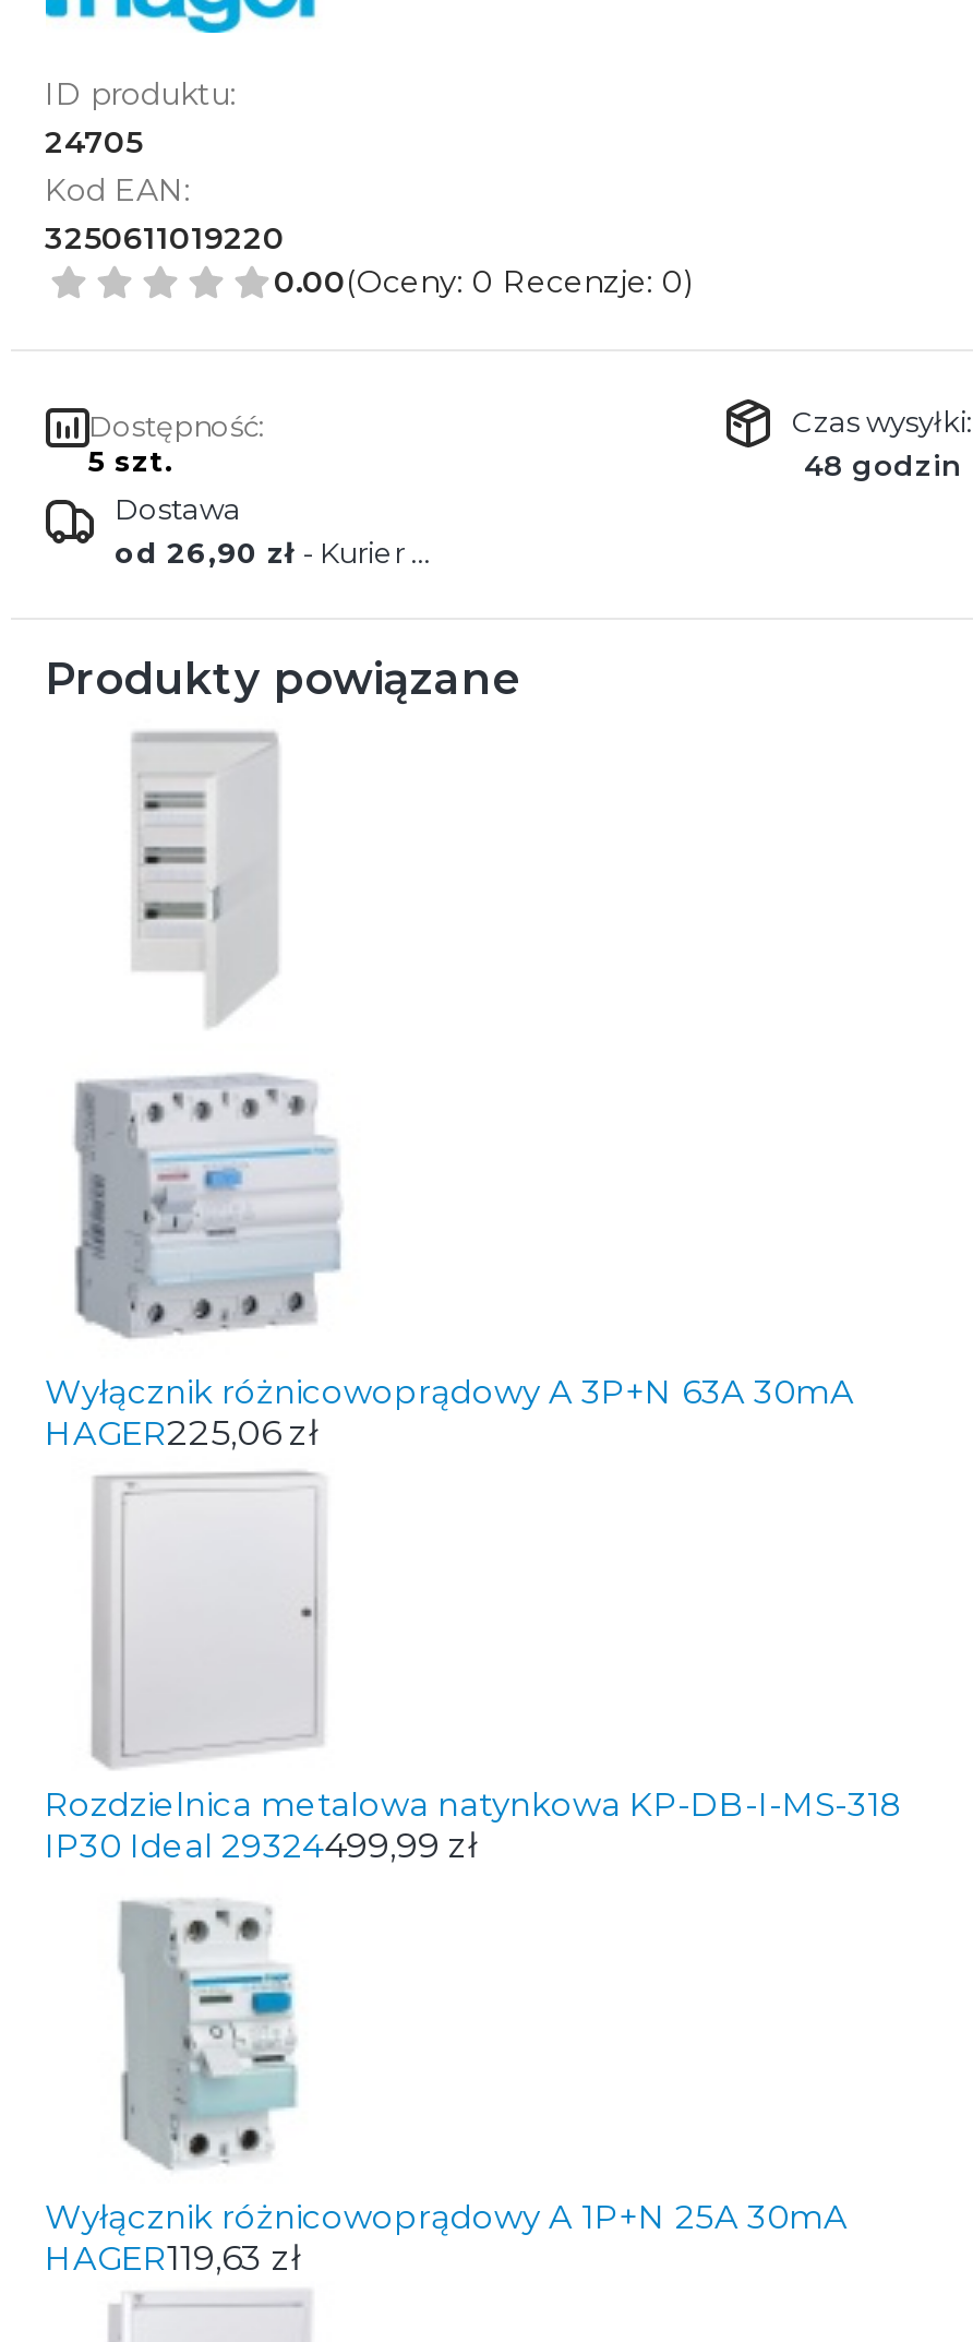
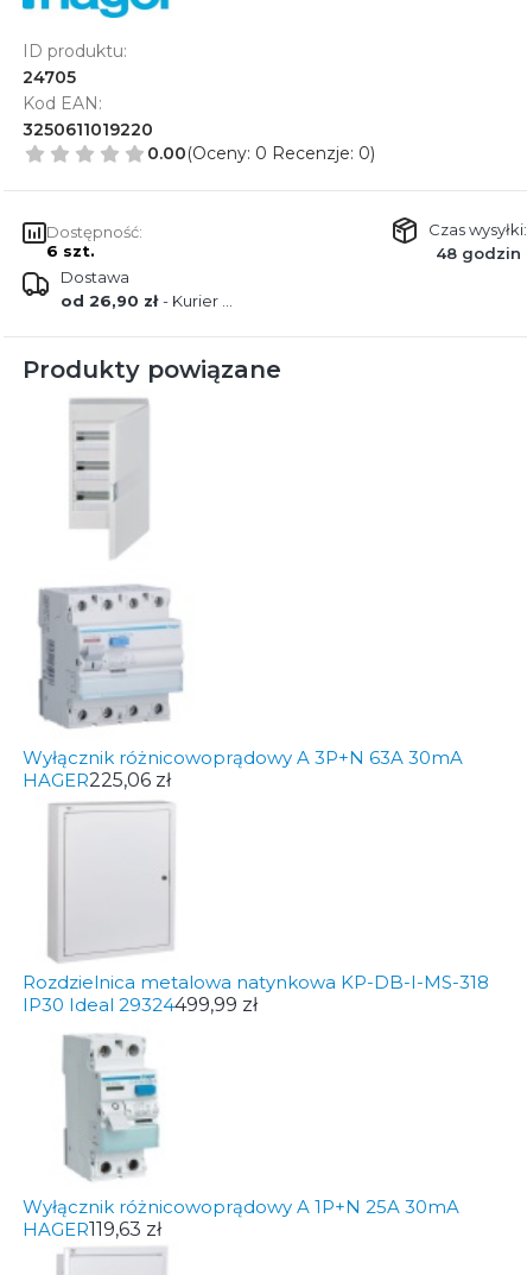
- 5 szt.
+ 6 szt.
